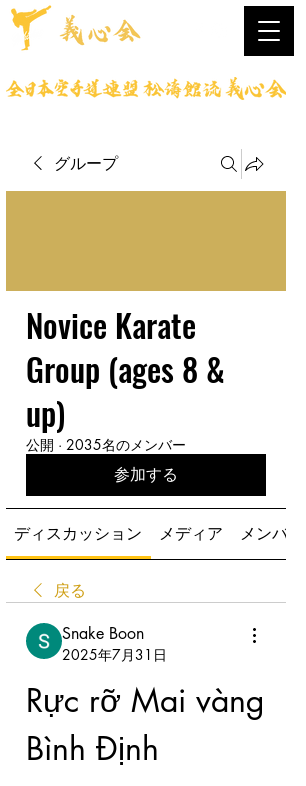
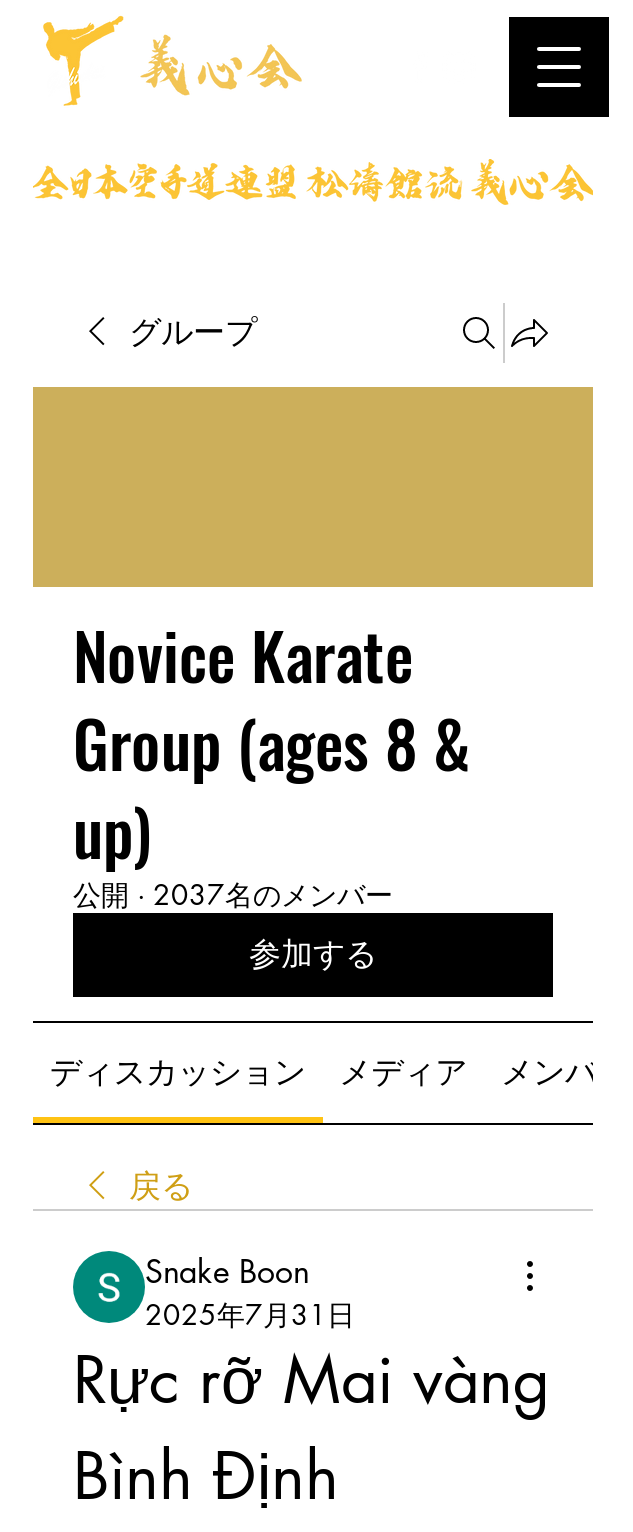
- 公開 · 2035名のメンバー
+ 公開 · 2037名のメンバー
